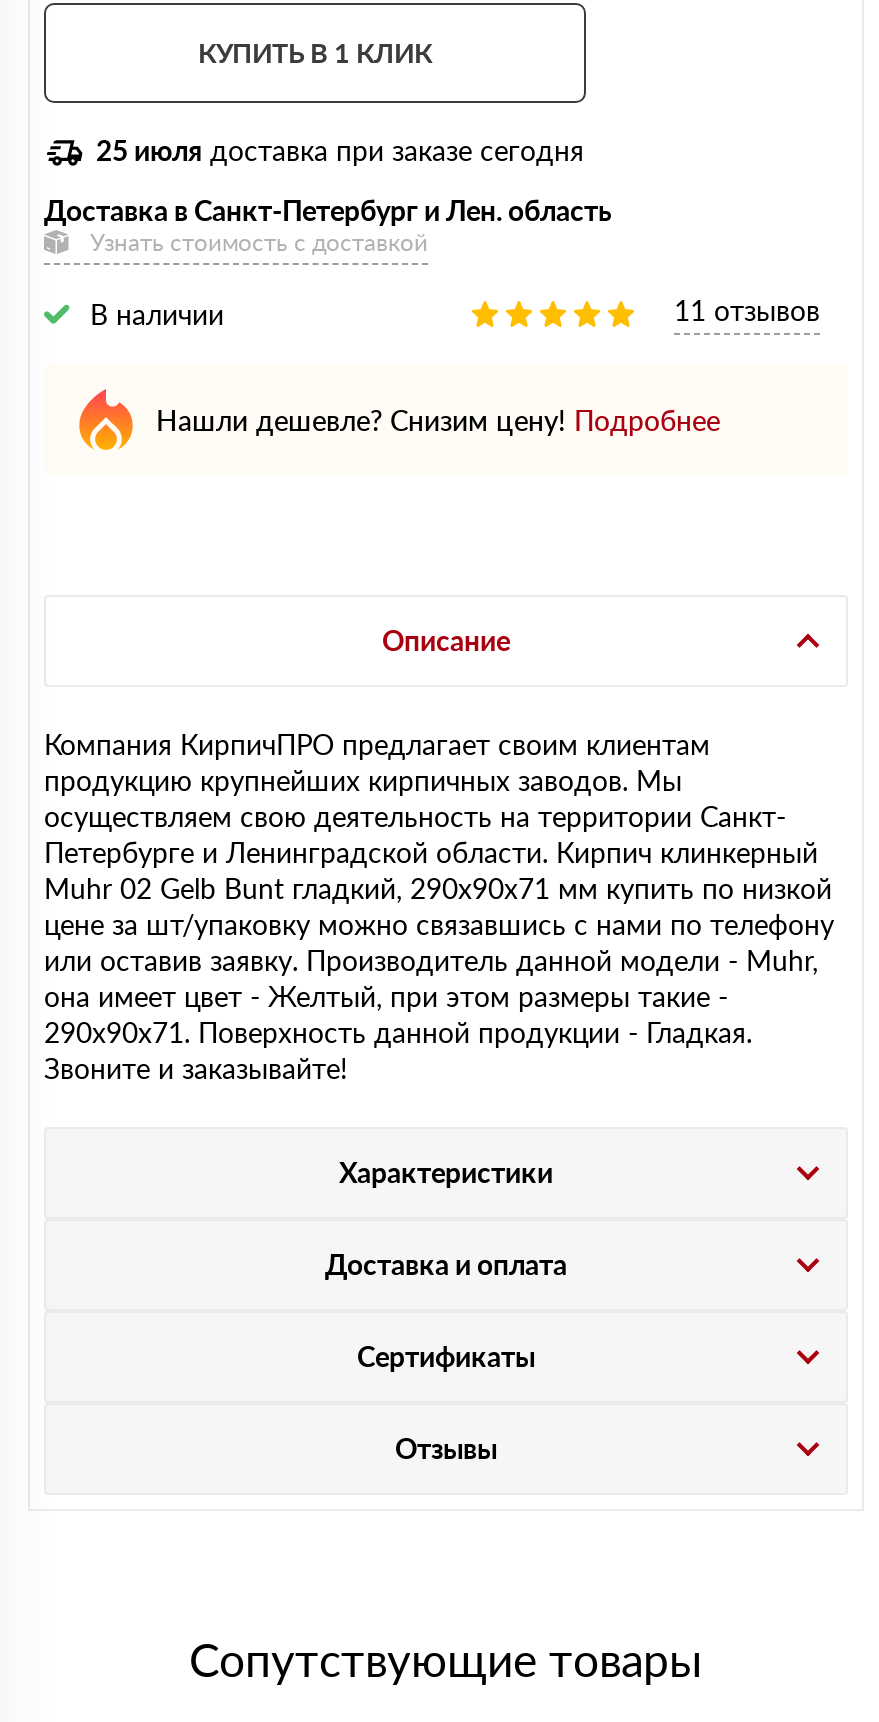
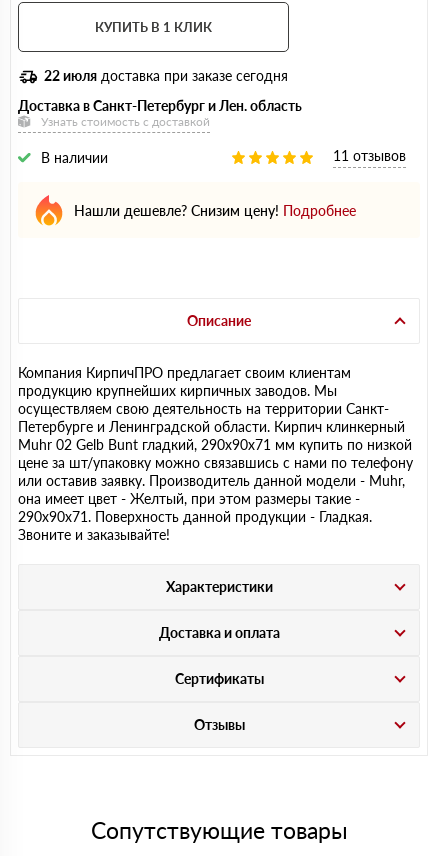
- 25 июля доставка при заказе сегодня
+ 22 июля доставка при заказе сегодня
